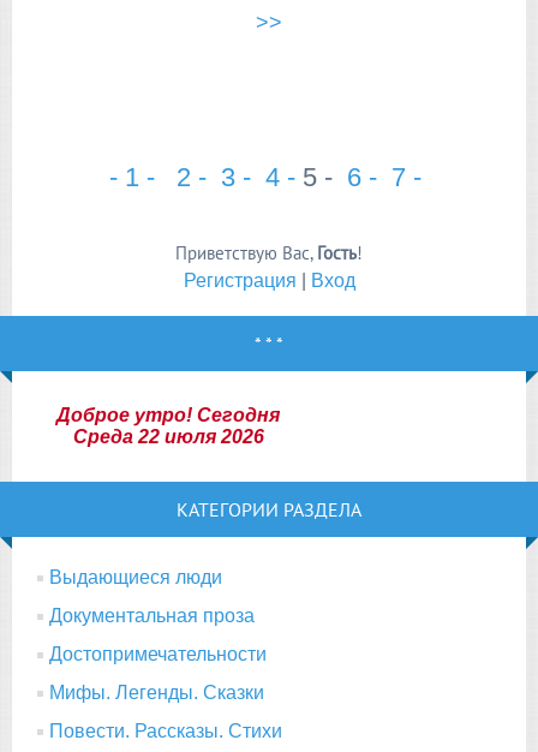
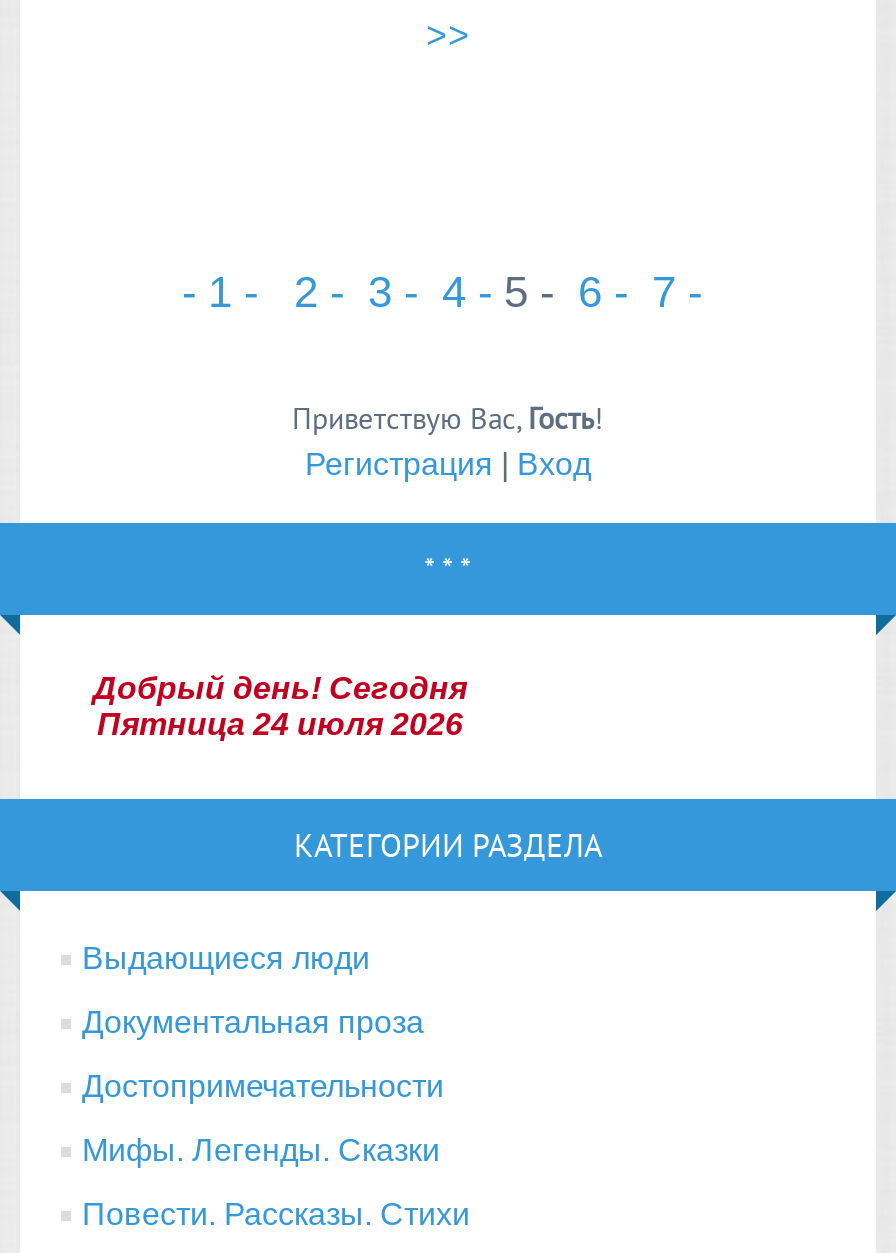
- Доброе утро! Сегодня
+ Добрый день! Сегодня

- Среда 22 июля 2026
+ Пятница 24 июля 2026
